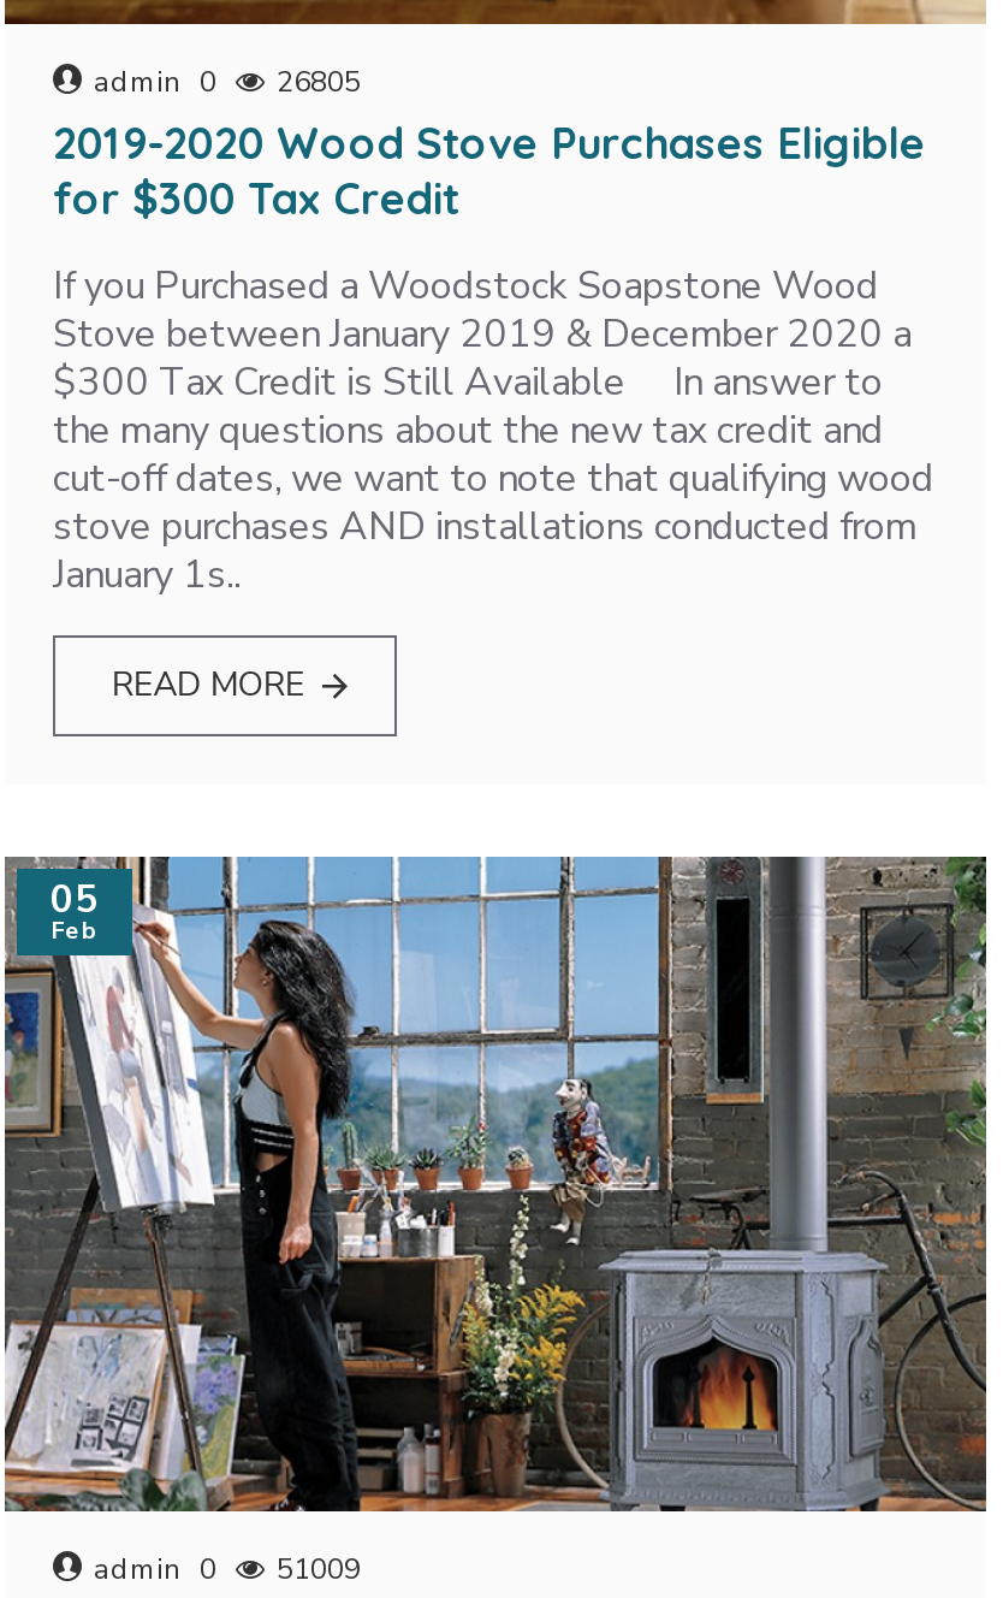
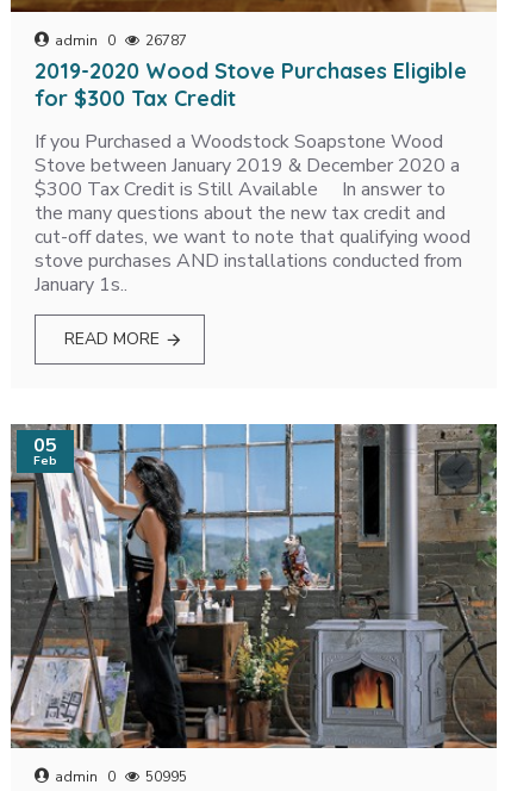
- admin 0 26805
+ admin 0 26787

- admin 0 51009
+ admin 0 50995
